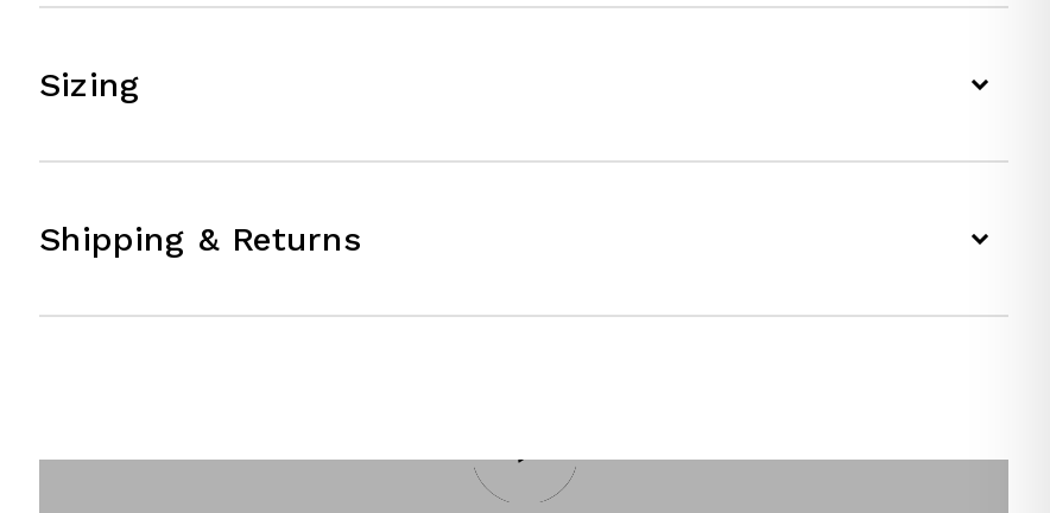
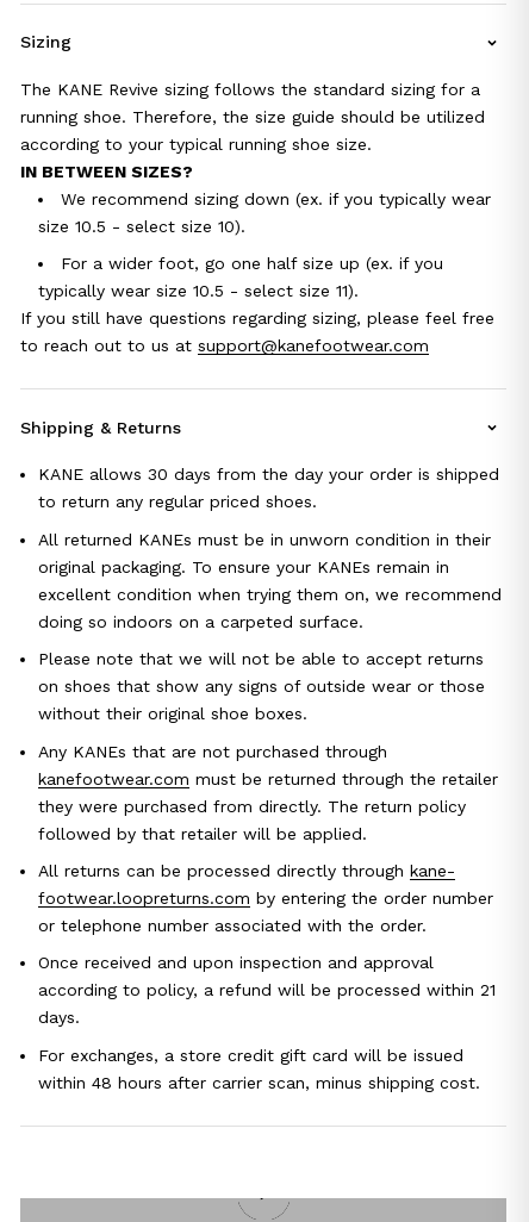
+ The KANE Revive sizing follows the standard sizing for a
+ running shoe. Therefore, the size guide should be utilized
+ according to your typical running shoe size.
+ IN BETWEEN SIZES?
+ We recommend sizing down (ex. if you typically wear
+ size 10.5 - select size 10).
+ For a wider foot, go one half size up (ex. if you
+ typically wear size 10.5 - select size 11).
+ If you still have questions regarding sizing, please feel free
+ to reach out to us at support@kanefootwear.com

+ KANE allows 30 days from the day your order is shipped
+ to return any regular priced shoes.
+ All returned KANEs must be in unworn condition in their
+ original packaging. To ensure your KANEs remain in
+ excellent condition when trying them on, we recommend
+ doing so indoors on a carpeted surface.
+ Please note that we will not be able to accept returns
+ on shoes that show any signs of outside wear or those
+ without their original shoe boxes.
+ Any KANEs that are not purchased through
+ kanefootwear.com must be returned through the retailer
+ they were purchased from directly. The return policy
+ followed by that retailer will be applied.
+ All returns can be processed directly through kane-
+ footwear.loopreturns.com by entering the order number
+ or telephone number associated with the order.
+ Once received and upon inspection and approval
+ according to policy, a refund will be processed within 21
+ days.
+ For exchanges, a store credit gift card will be issued
+ within 48 hours after carrier scan, minus shipping cost.
